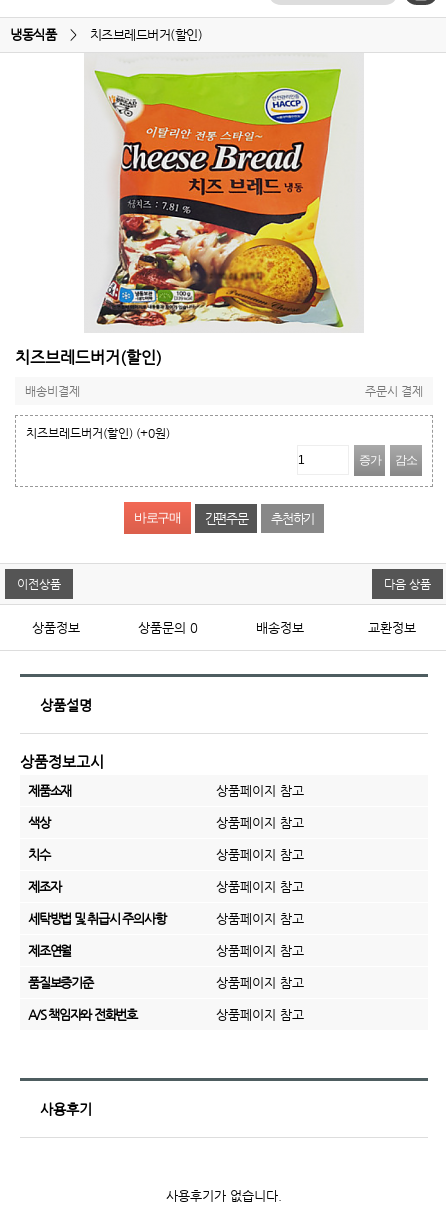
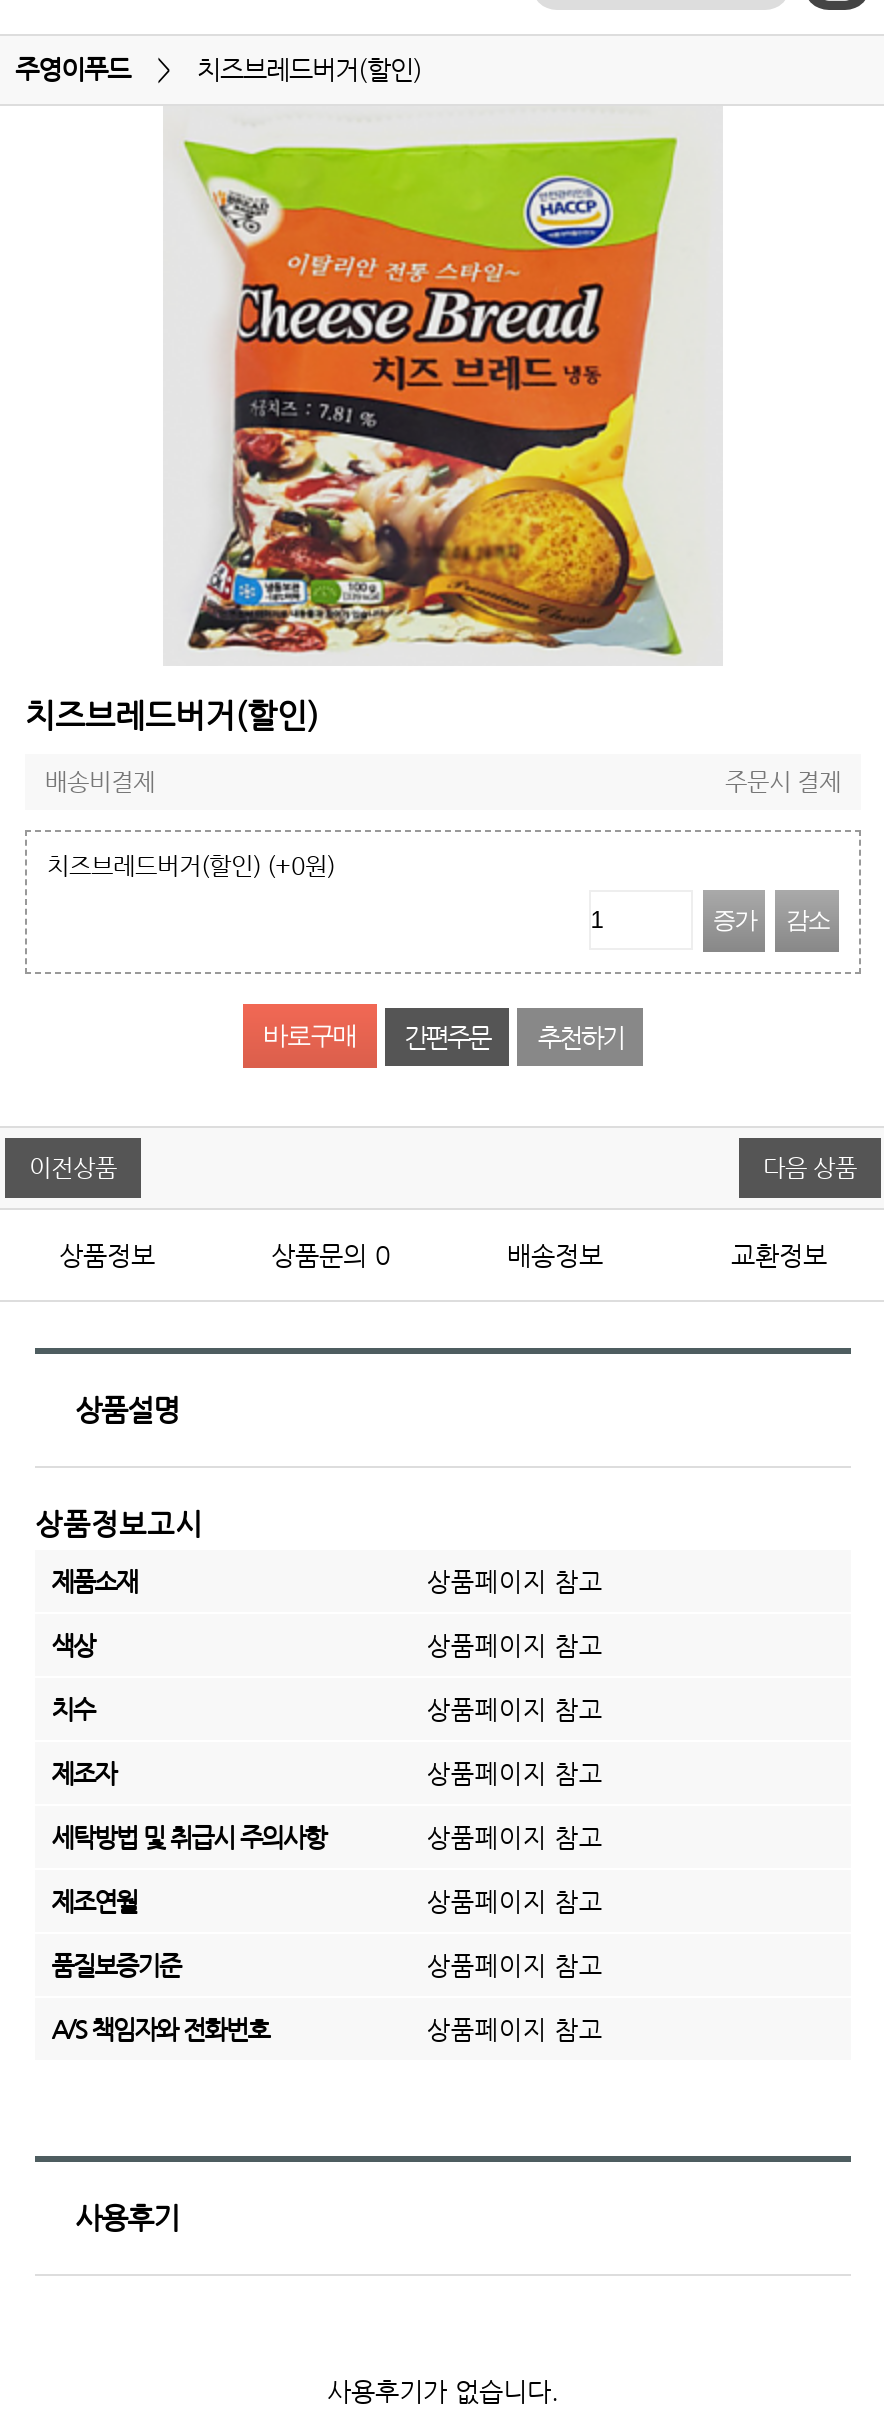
- 냉동식품
+ 주영이푸드
